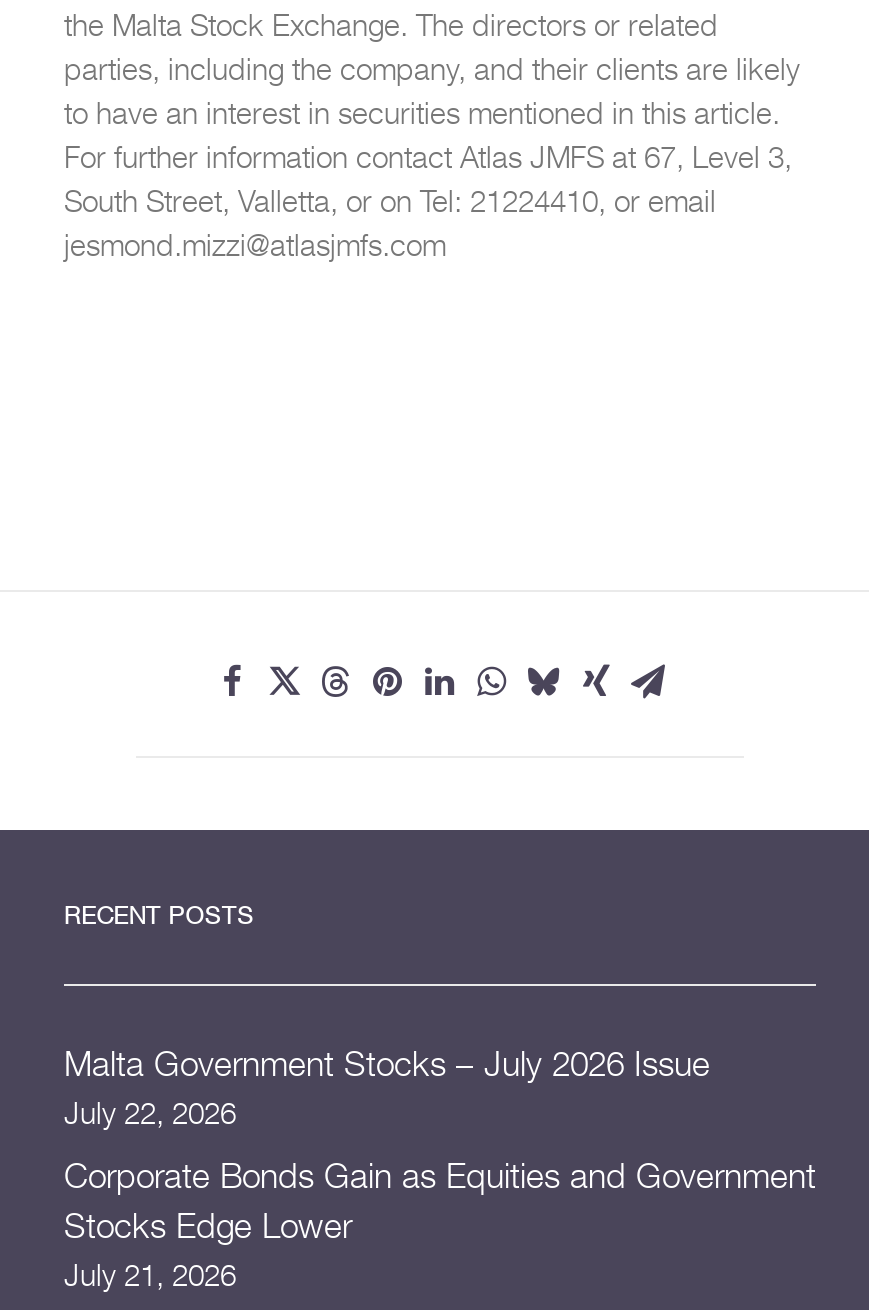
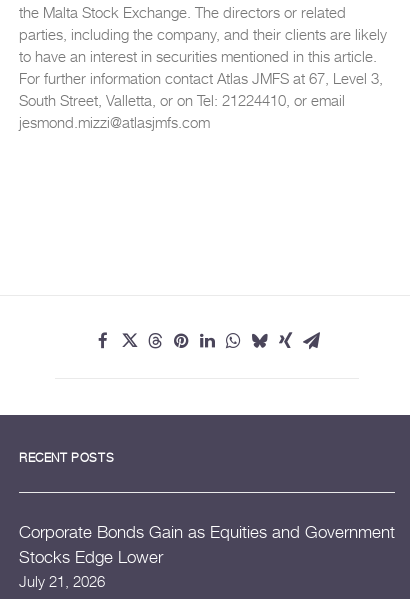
- Malta Government Stocks – July 2026 Issue
- July 22, 2026
